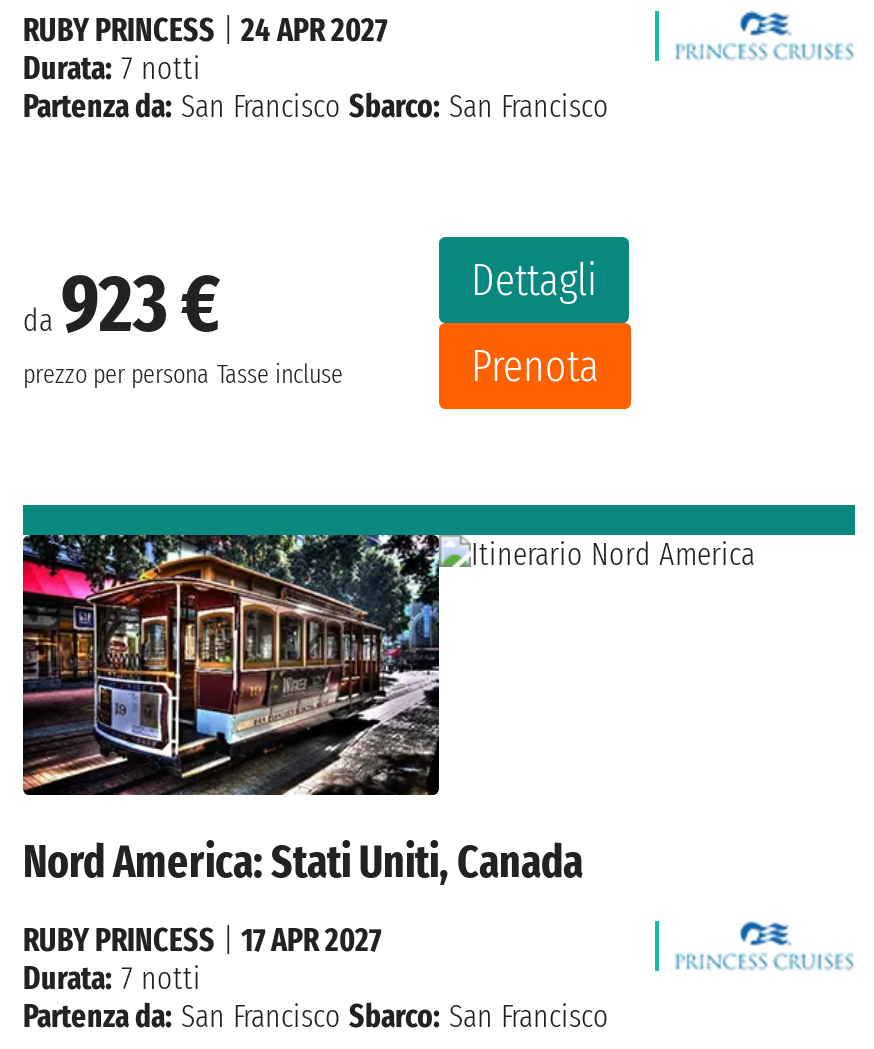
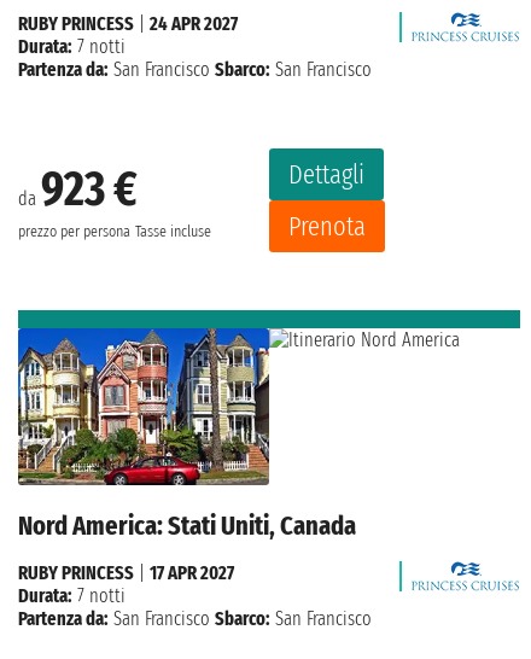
- [image]
+ [image]
